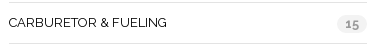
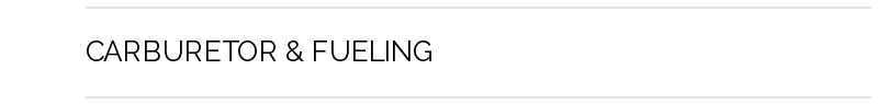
- 15
